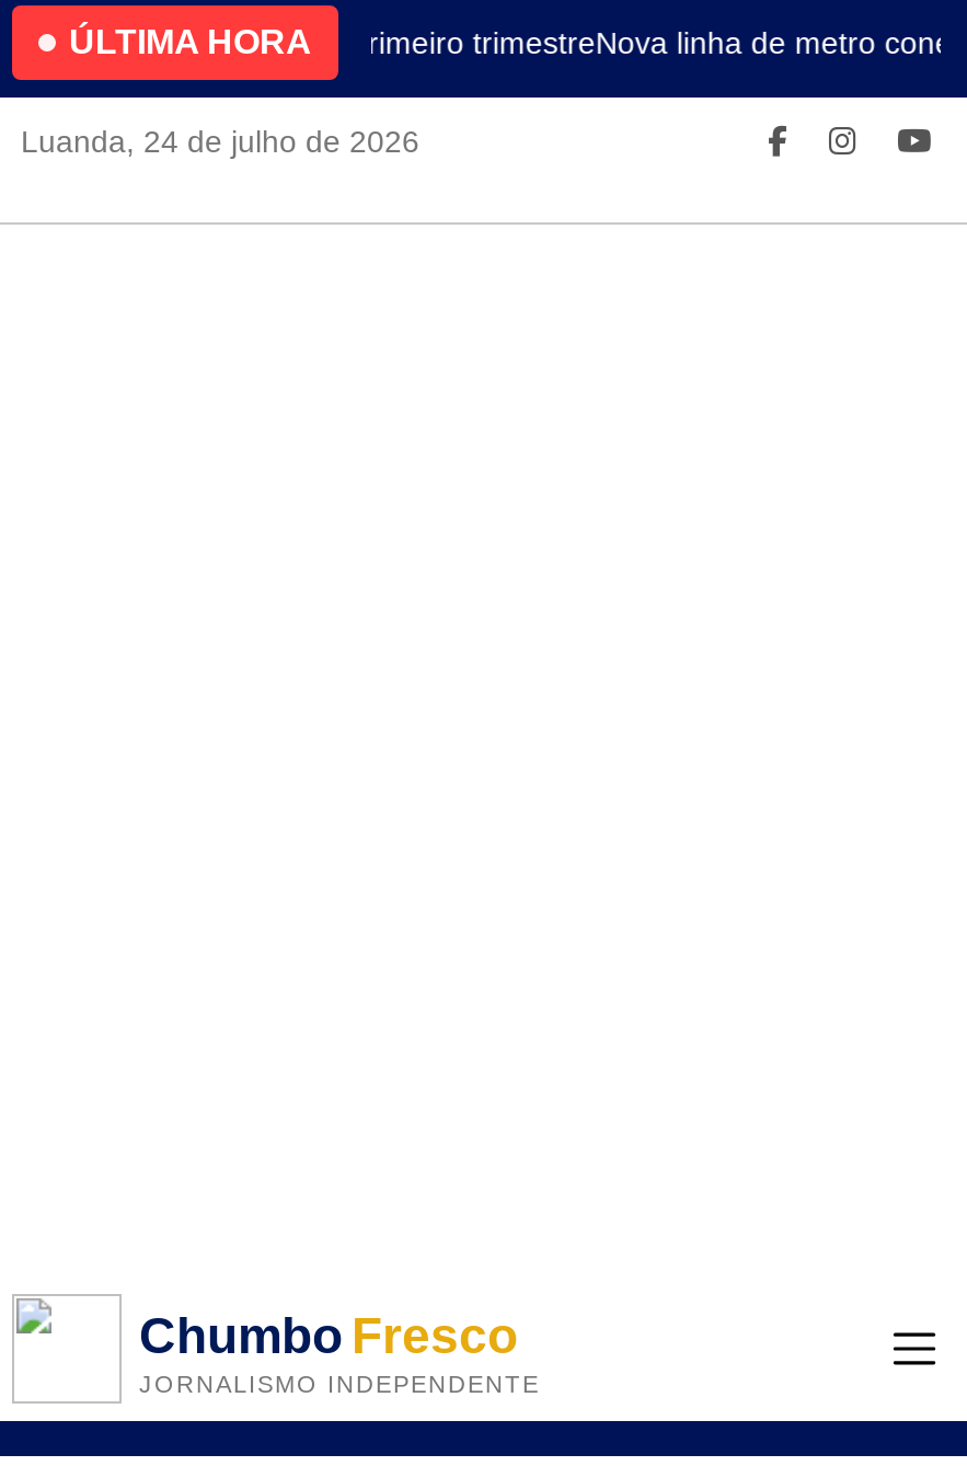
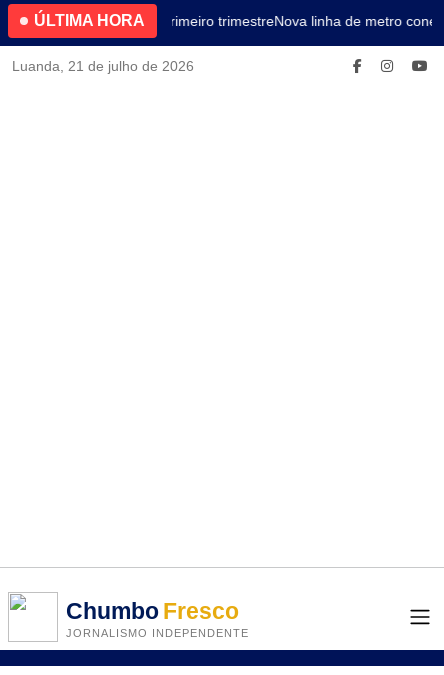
- Luanda, 24 de julho de 2026
+ Luanda, 21 de julho de 2026
